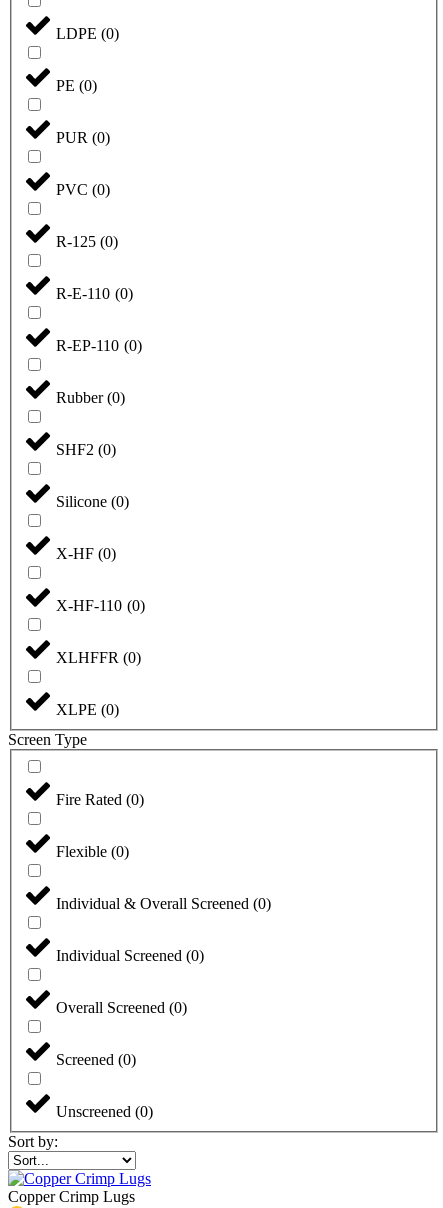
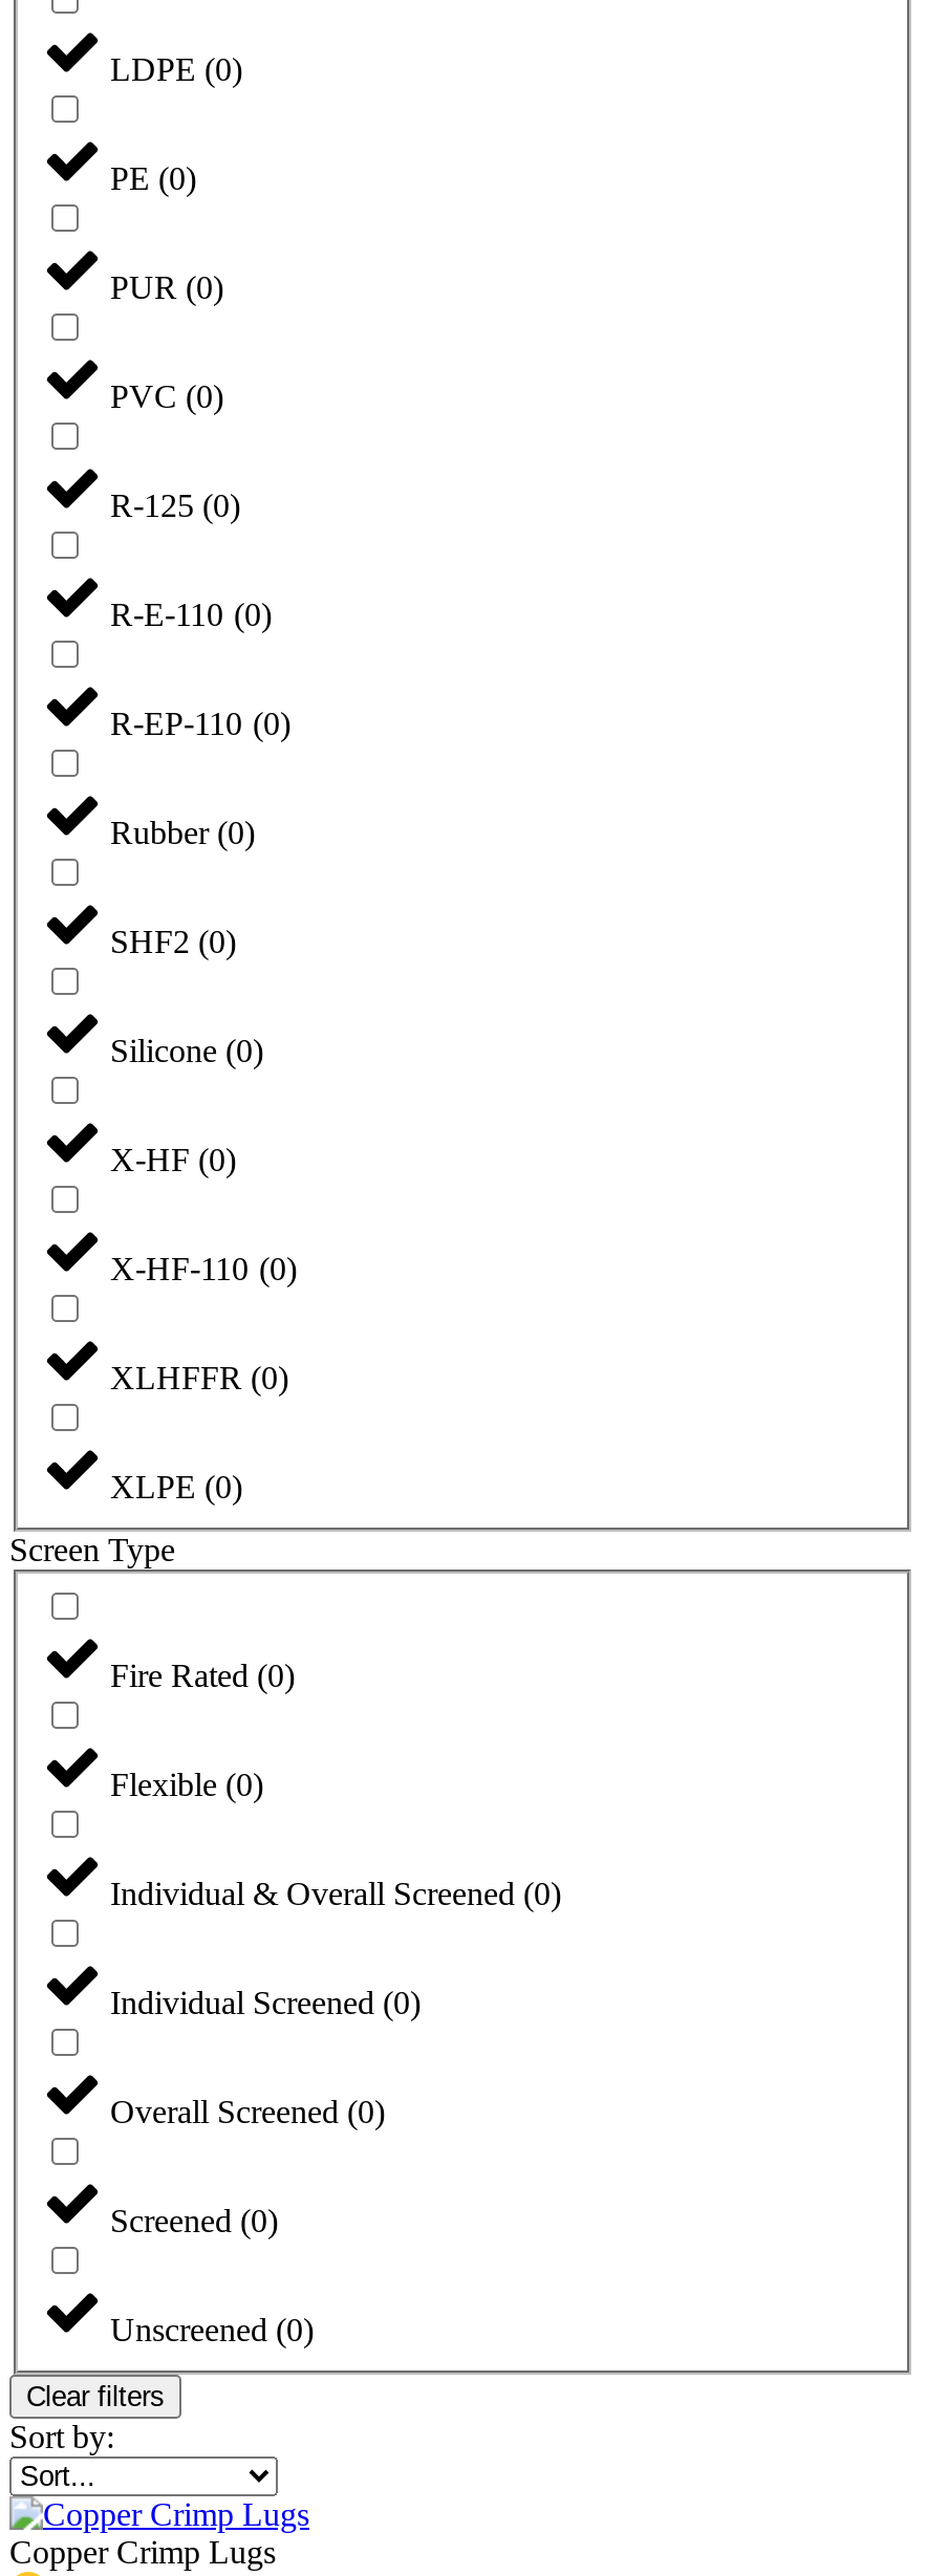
+ Clear filters
